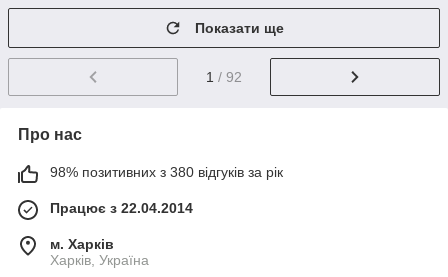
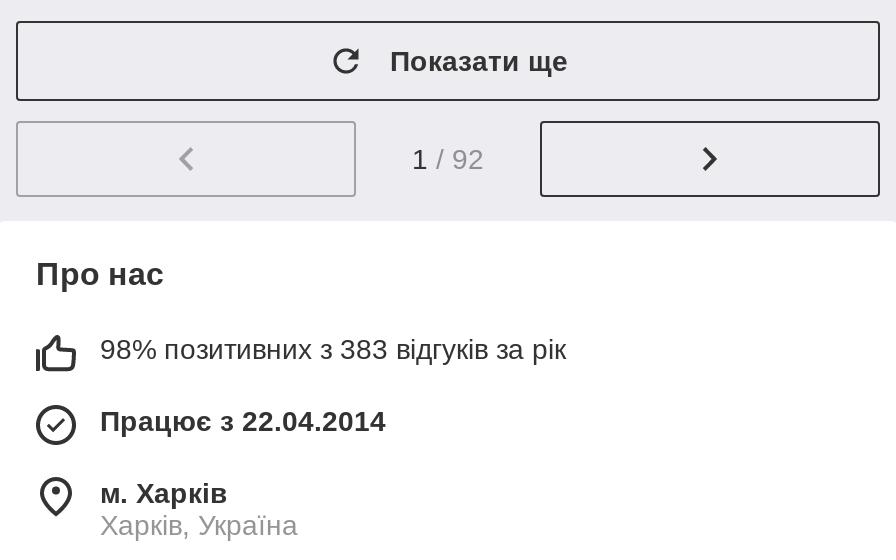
- 98% позитивних з 380 відгуків за рік
+ 98% позитивних з 383 відгуків за рік
